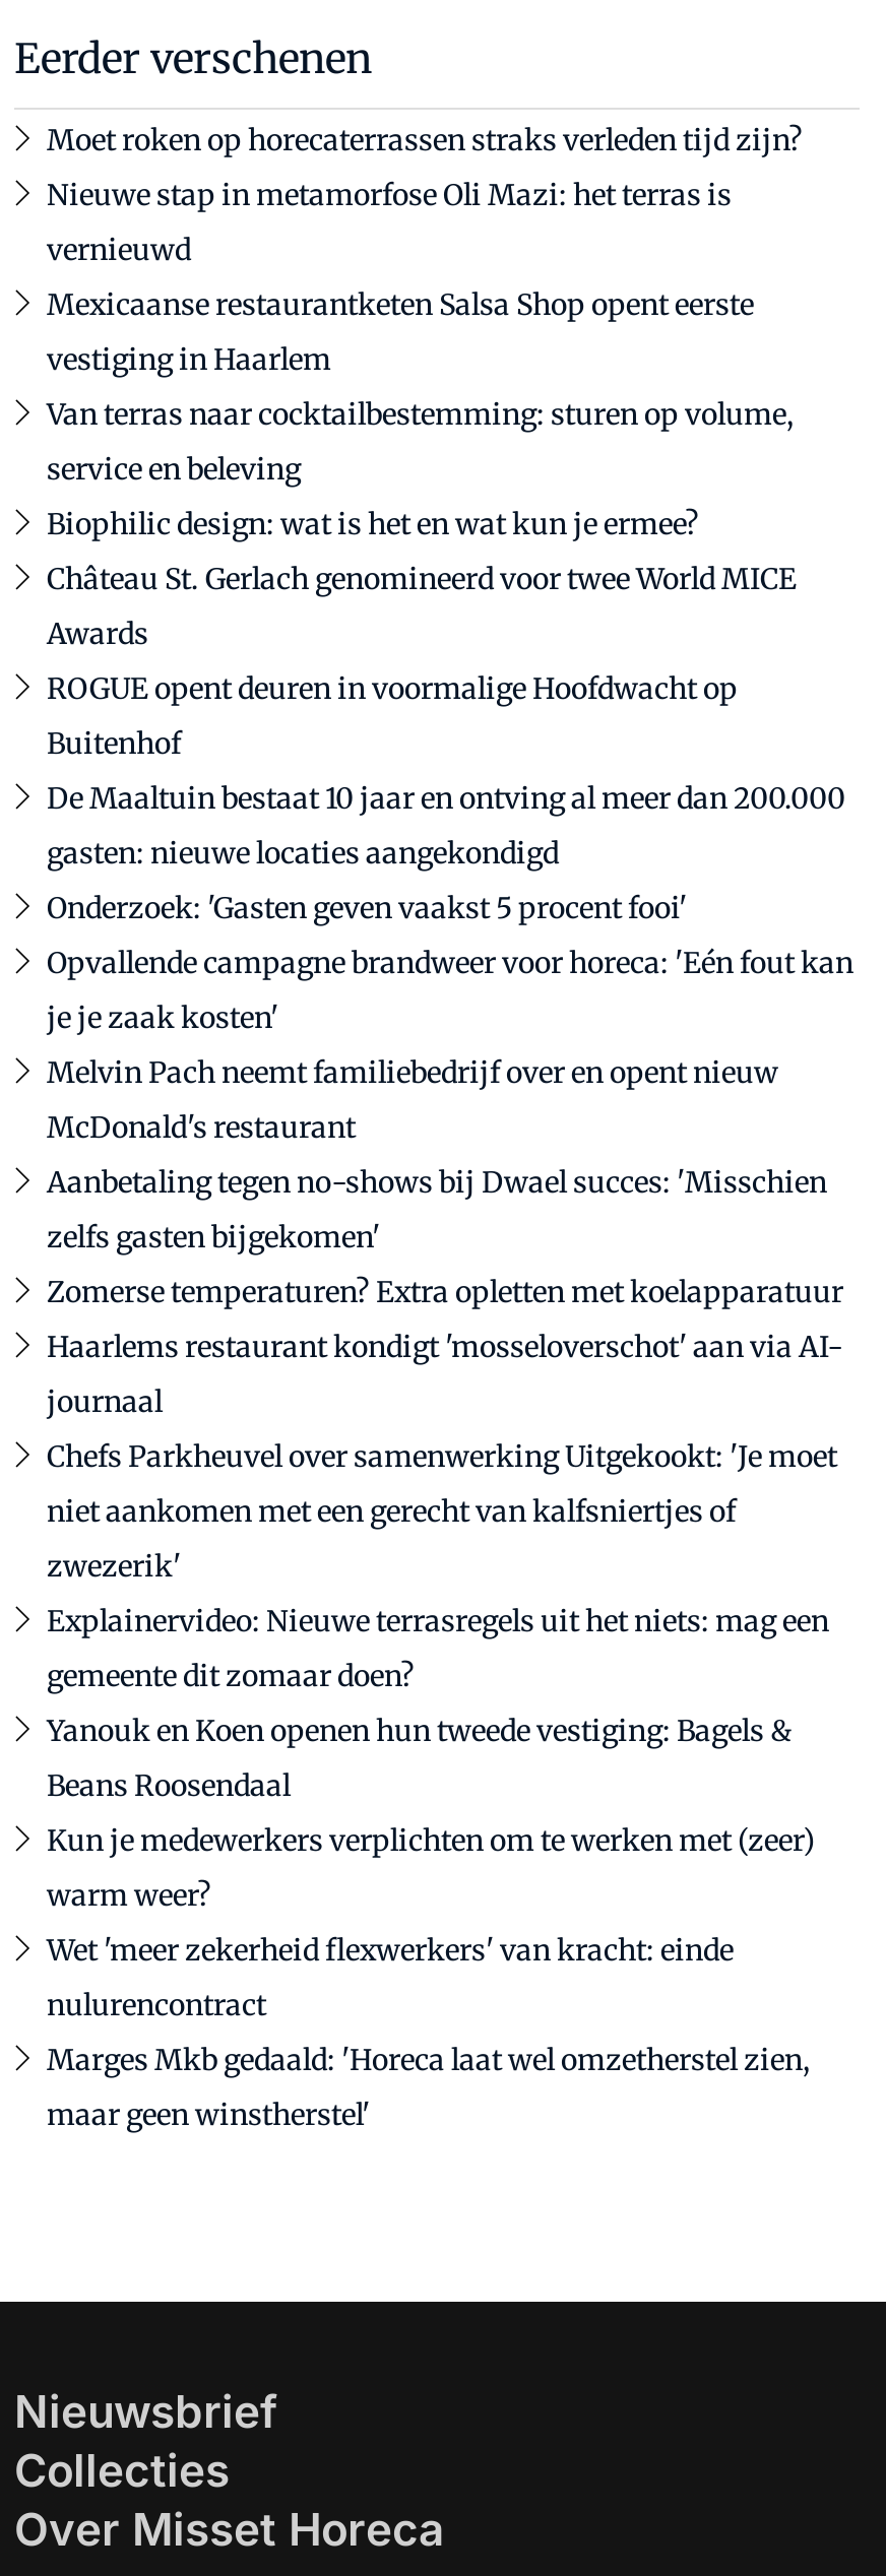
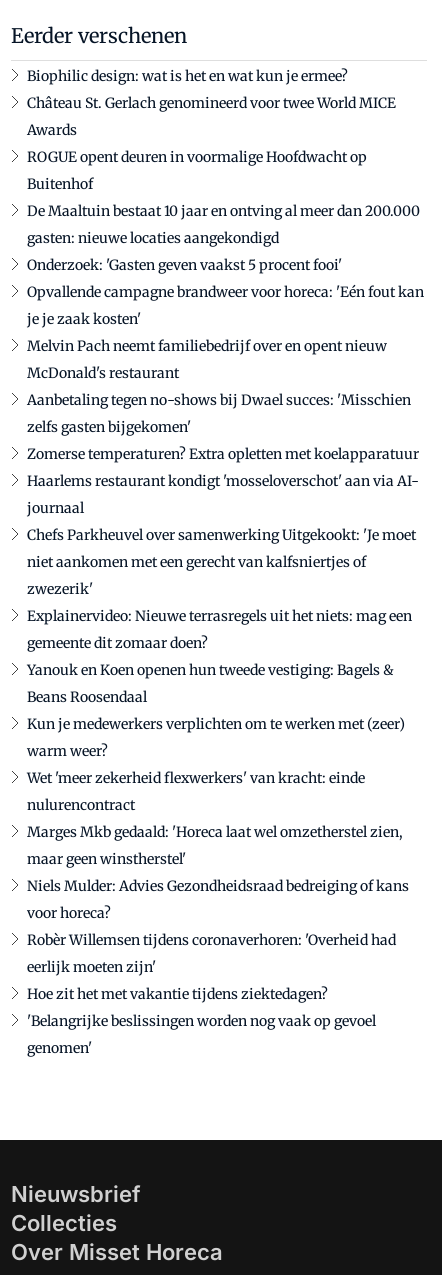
- Moet roken op horecaterrassen straks verleden tijd zijn?
- Nieuwe stap in metamorfose Oli Mazi: het terras is
- vernieuwd
- Mexicaanse restaurantketen Salsa Shop opent eerste
- vestiging in Haarlem
- Van terras naar cocktailbestemming: sturen op volume,
- service en beleving

moved up: Biophilic design: wat is het en wat kun je ermee? | Château St. Gerlach genomineerd voor twee World MICE | Awards | ... | Marges Mkb gedaald: 'Horeca laat wel omzetherstel zien, | maar geen winstherstel'

+ Niels Mulder: Advies Gezondheidsraad bedreiging of kans
+ voor horeca?
+ Robèr Willemsen tijdens coronaverhoren: 'Overheid had
+ eerlijk moeten zijn'
+ Hoe zit het met vakantie tijdens ziektedagen?
+ 'Belangrijke beslissingen worden nog vaak op gevoel
+ genomen'
